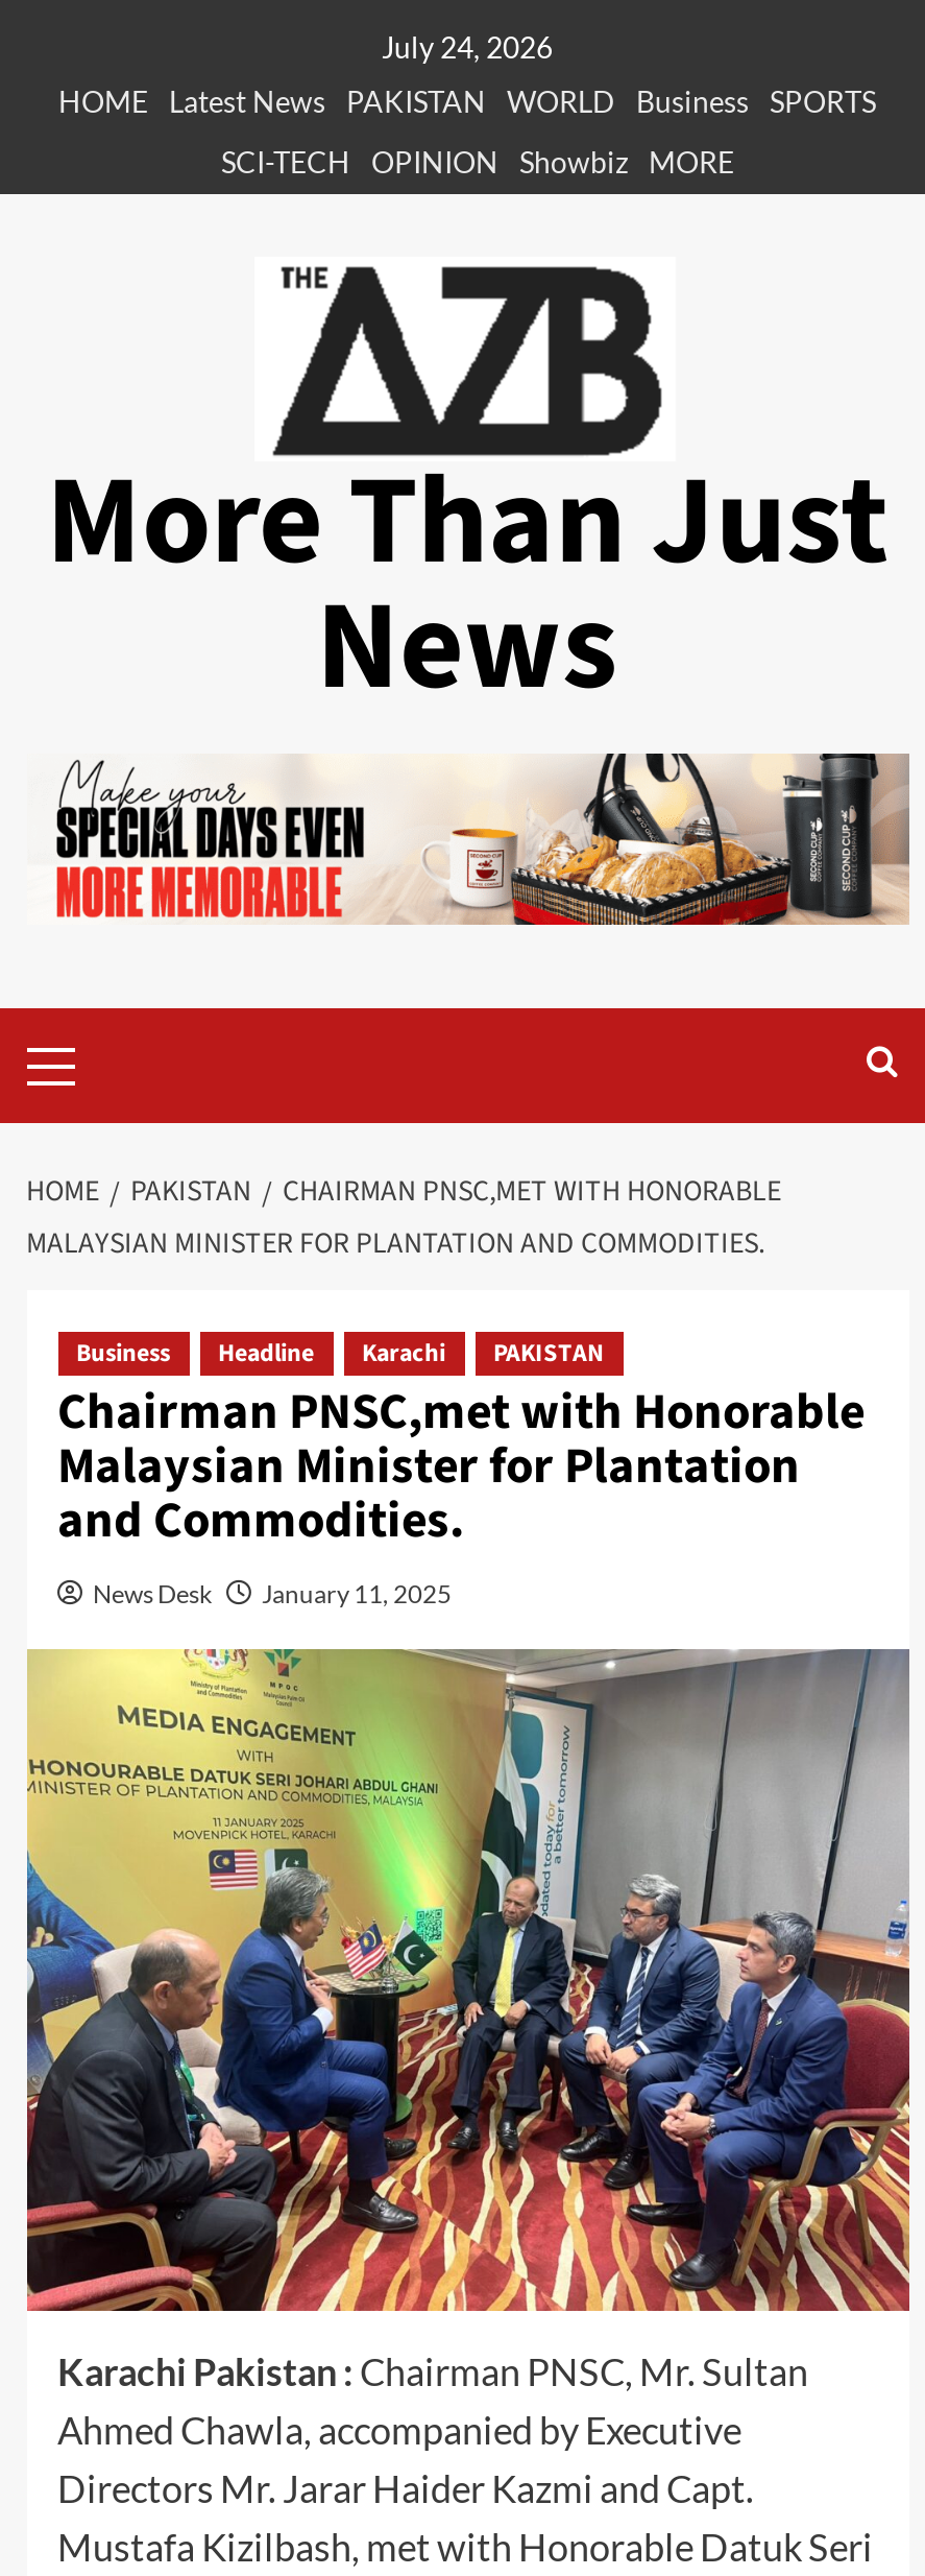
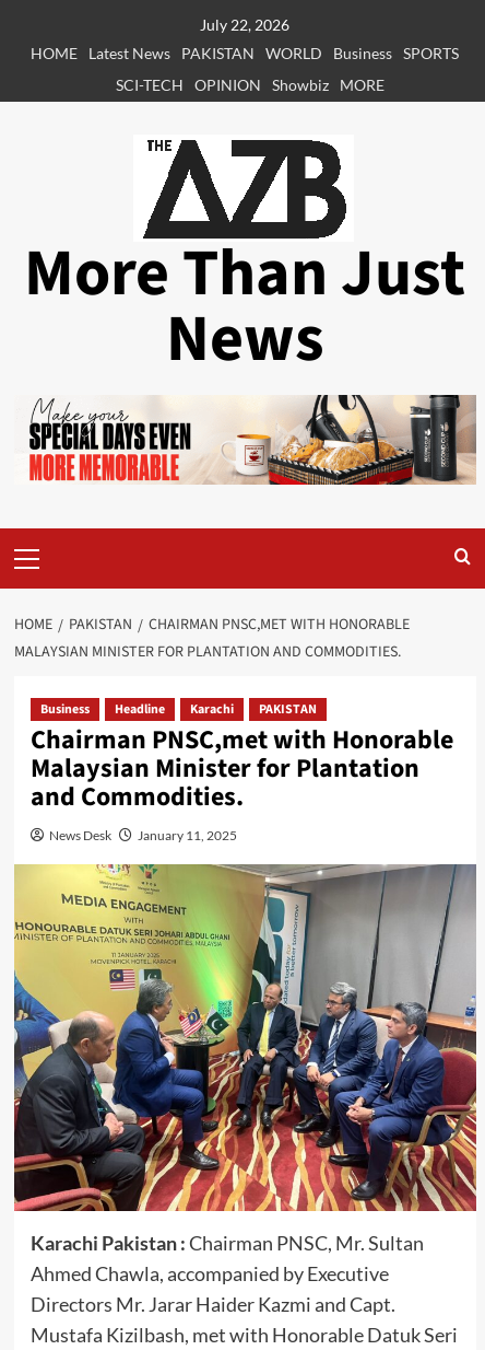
- July 24, 2026
+ July 22, 2026
